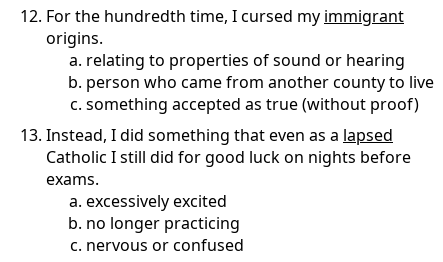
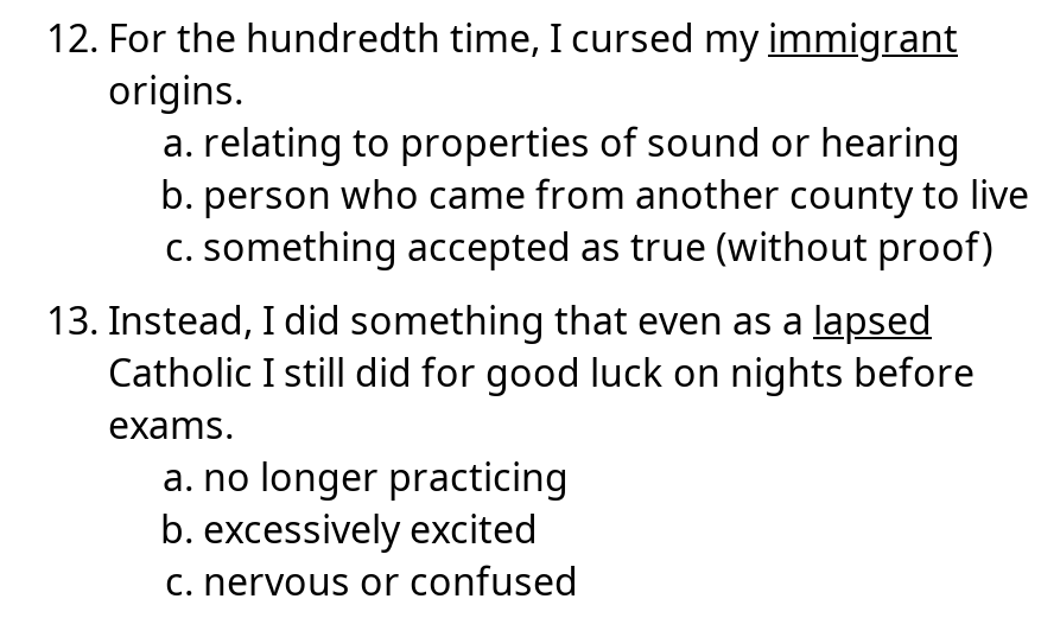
moved down: excessively excited

moved up: no longer practicing
